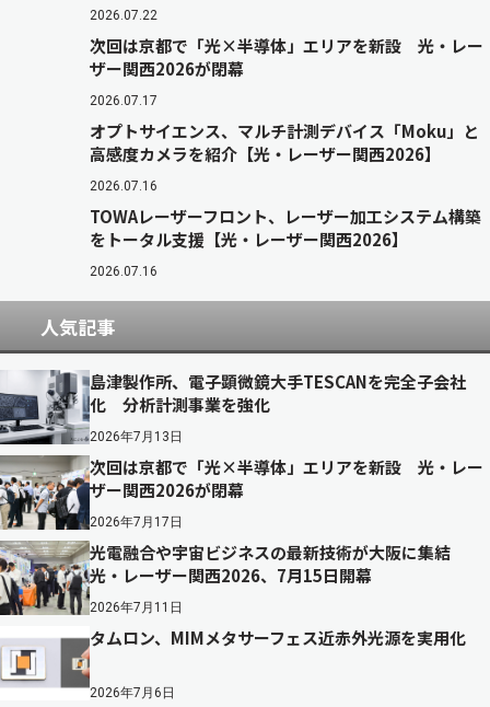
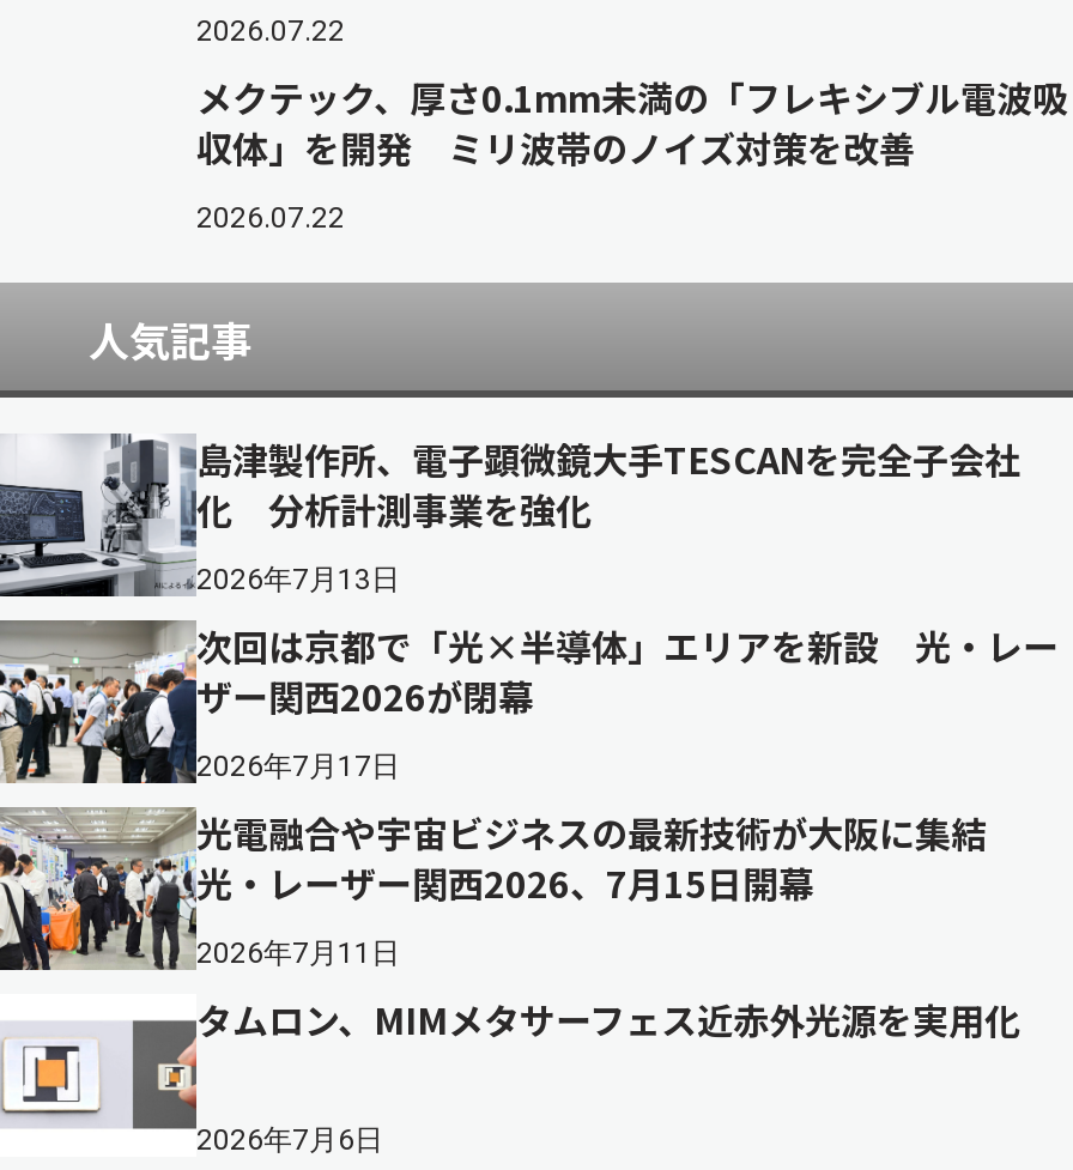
- 次回は京都で「光×半導体」エリアを新設 光・レー
- ザー関西2026が閉幕
- 2026.07.17
- オプトサイエンス、マルチ計測デバイス「Moku」と
- 高感度カメラを紹介【光・レーザー関西2026】
- 2026.07.16
- TOWAレーザーフロント、レーザー加工システム構築
- をトータル支援【光・レーザー関西2026】
- 2026.07.16
+ メクテック、厚さ0.1mm未満の「フレキシブル電波吸
+ 収体」を開発 ミリ波帯のノイズ対策を改善
+ 2026.07.22
